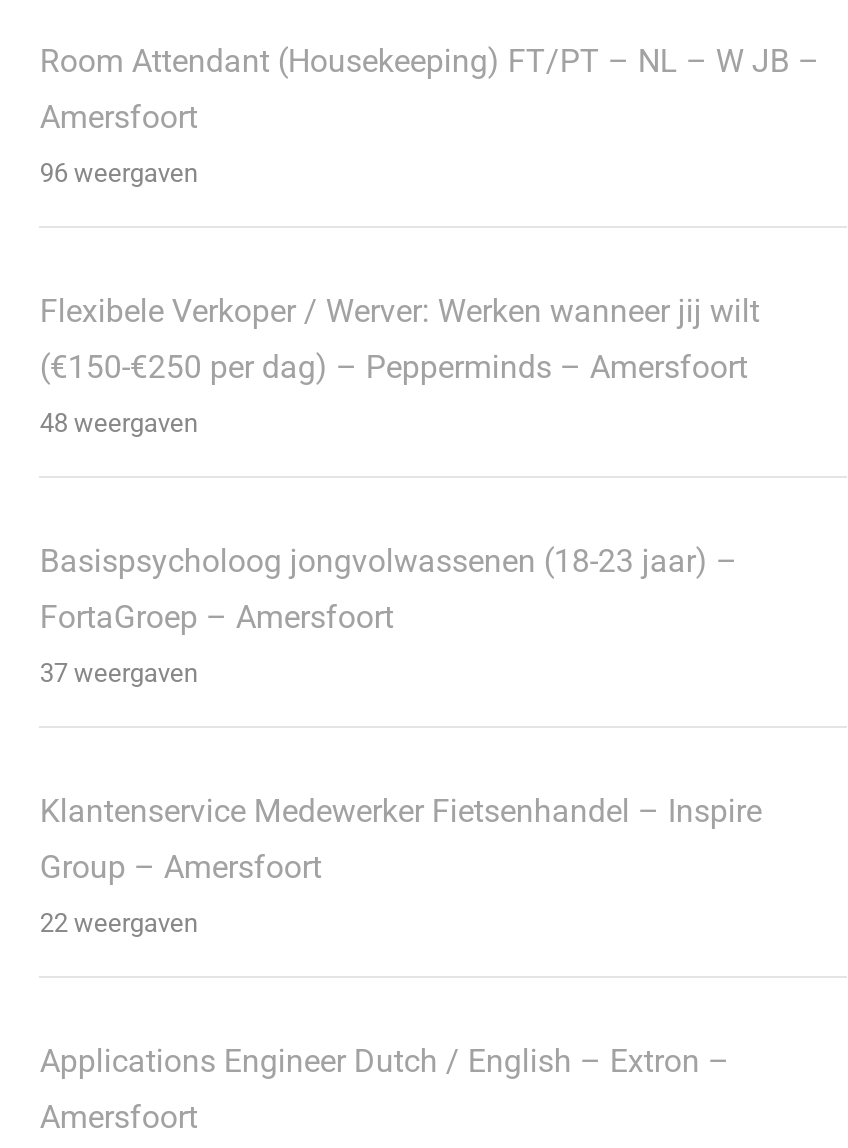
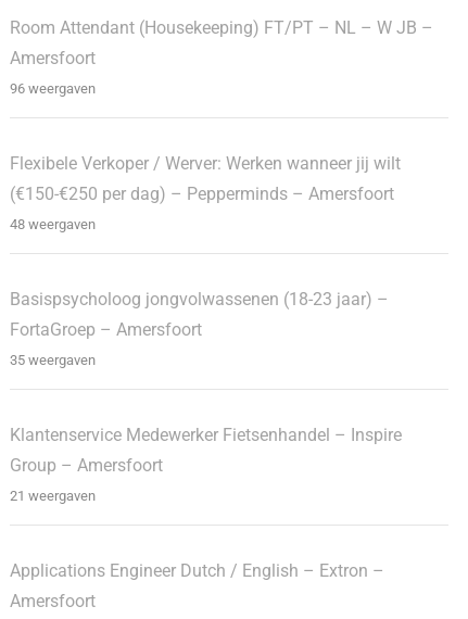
- 37 weergaven
+ 35 weergaven

- 22 weergaven
+ 21 weergaven
